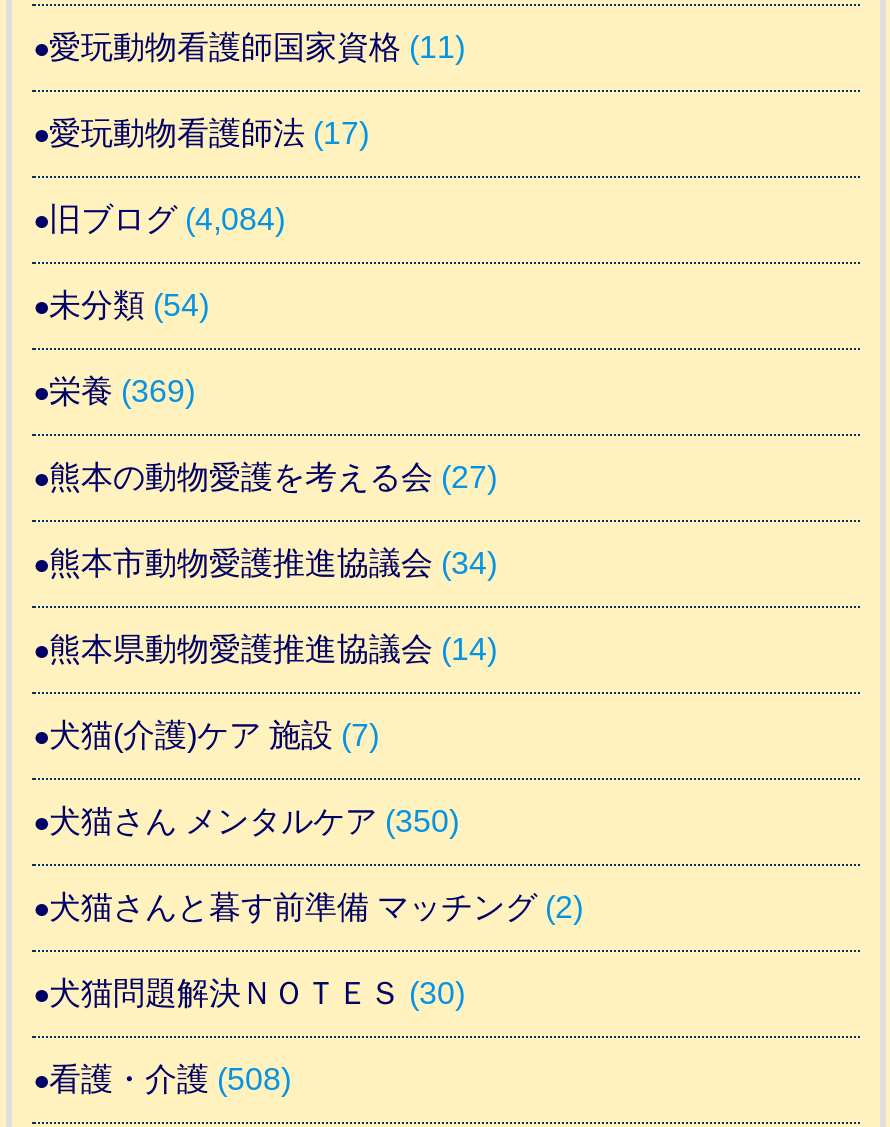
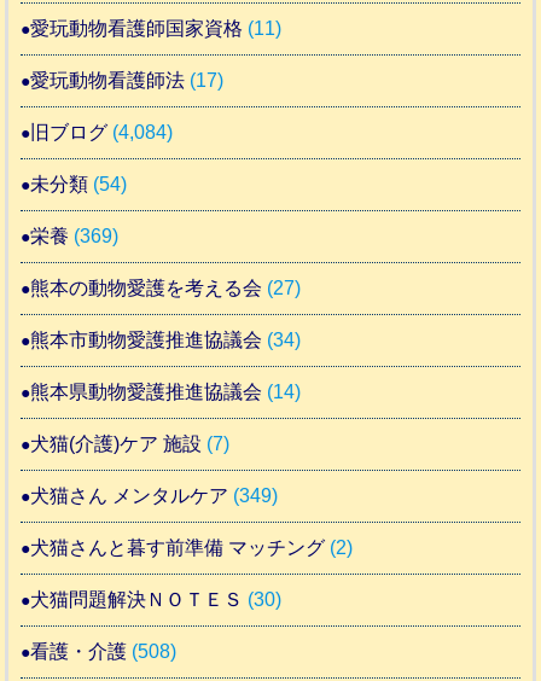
- 犬猫さん メンタルケア(350)
+ 犬猫さん メンタルケア(349)
